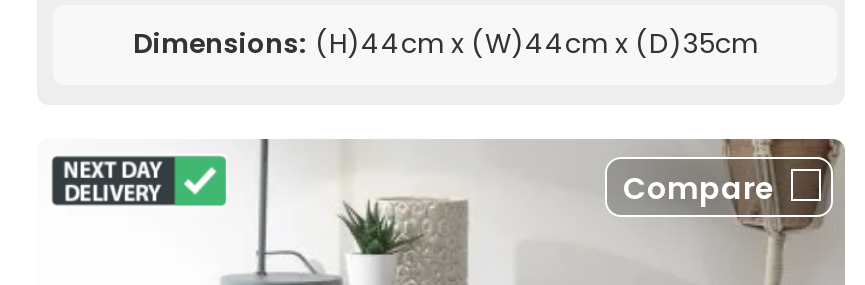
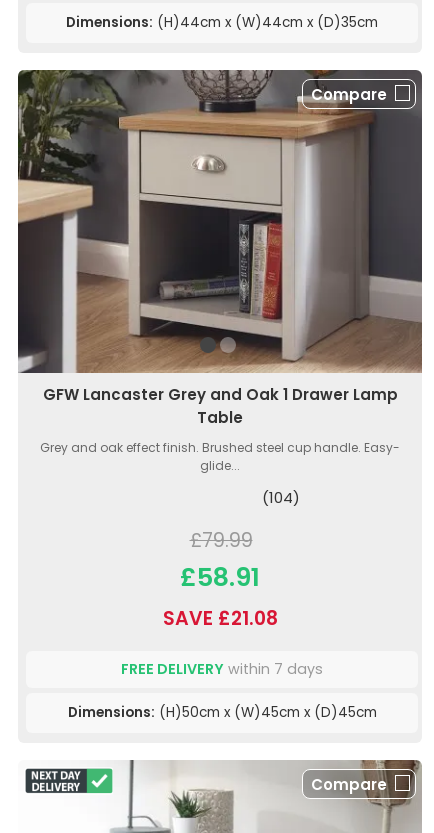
+ [image]
+ Compare

+ GFW Lancaster Grey and Oak 1 Drawer Lamp
+ Table
+ Grey and oak effect finish. Brushed steel cup handle. Easy-
+ glide...
+ (104)
+ £79.99
+ £58.91
+ SAVE £21.08
+ FREE DELIVERY within 7 days
+ Dimensions: (H)50cm x (W)45cm x (D)45cm
